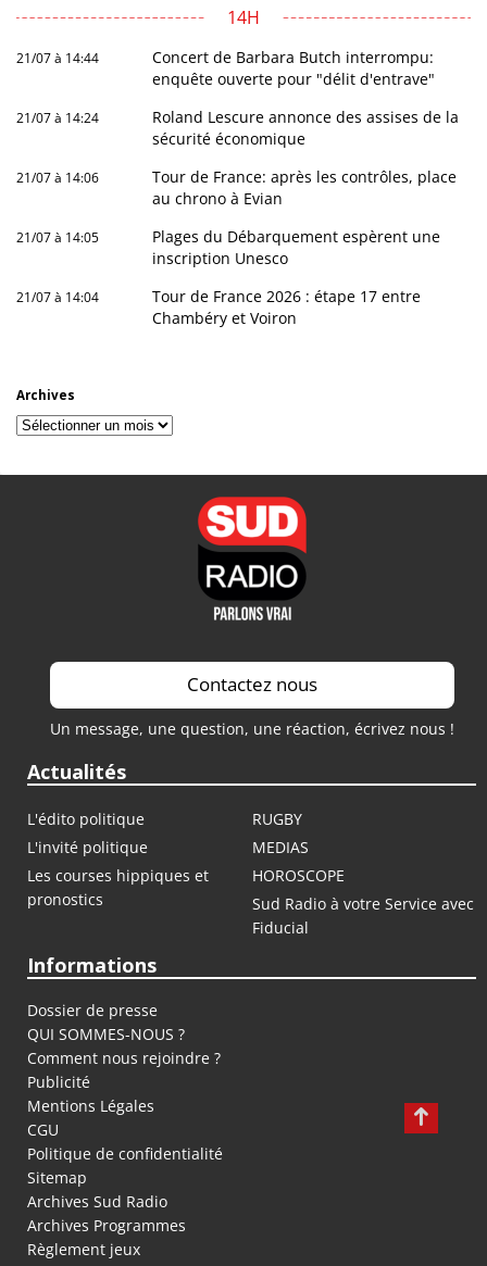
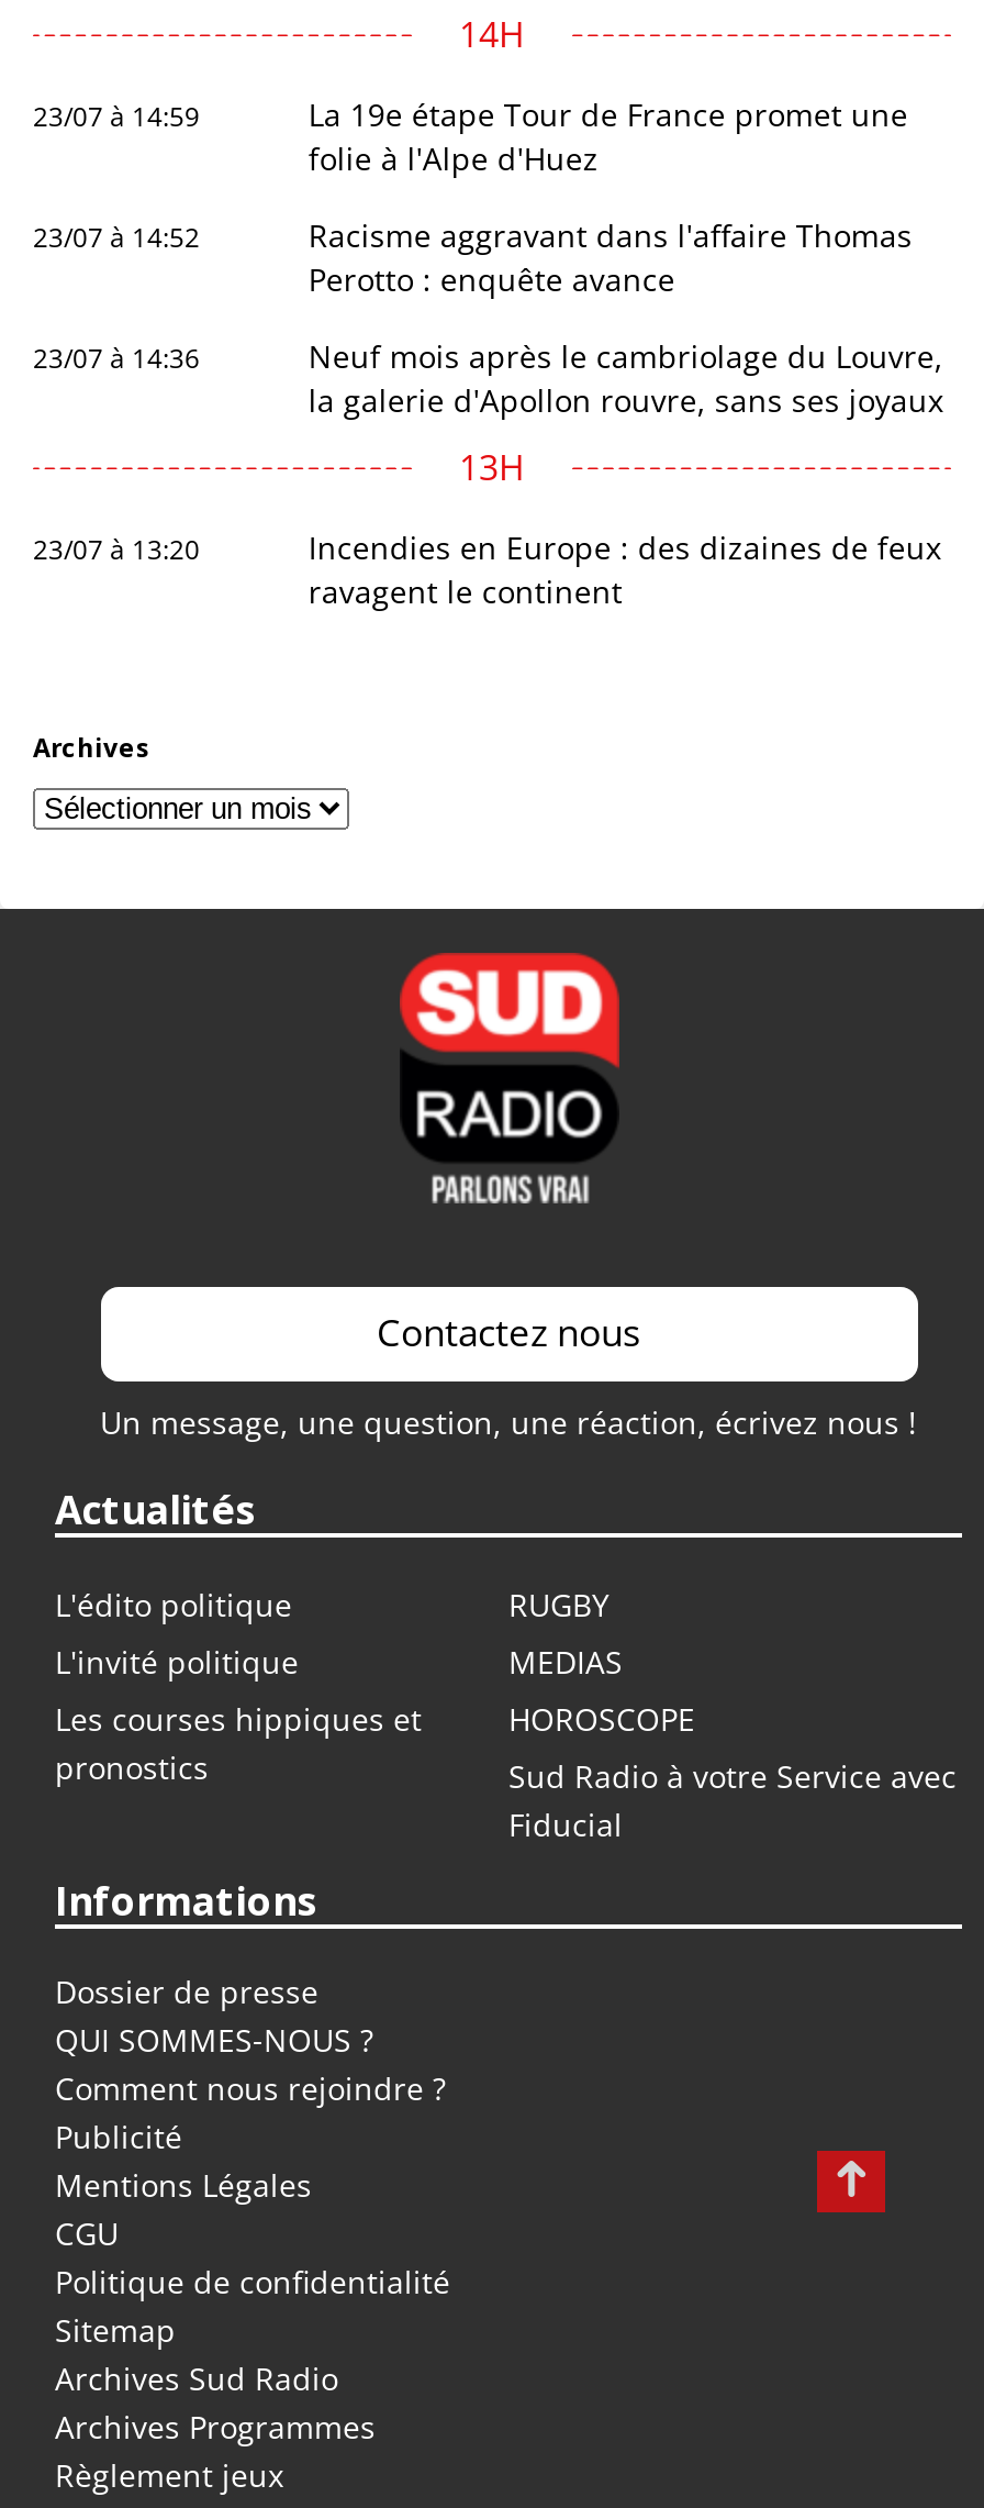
- 21/07 à 14:44
- Concert de Barbara Butch interrompu:
- enquête ouverte pour "délit d'entrave"
+ 23/07 à 14:59
+ La 19e étape Tour de France promet une
+ folie à l'Alpe d'Huez

- 21/07 à 14:24
- Roland Lescure annonce des assises de la
- sécurité économique
+ 23/07 à 14:52
+ Racisme aggravant dans l'affaire Thomas
+ Perotto : enquête avance

- 21/07 à 14:06
- Tour de France: après les contrôles, place
- au chrono à Evian
+ 23/07 à 14:36
+ Neuf mois après le cambriolage du Louvre,
+ la galerie d'Apollon rouvre, sans ses joyaux

- 21/07 à 14:05
- Plages du Débarquement espèrent une
- inscription Unesco
+ 13H

- 21/07 à 14:04
- Tour de France 2026 : étape 17 entre
- Chambéry et Voiron
+ 23/07 à 13:20
+ Incendies en Europe : des dizaines de feux
+ ravagent le continent

- [image]
+ [image]
